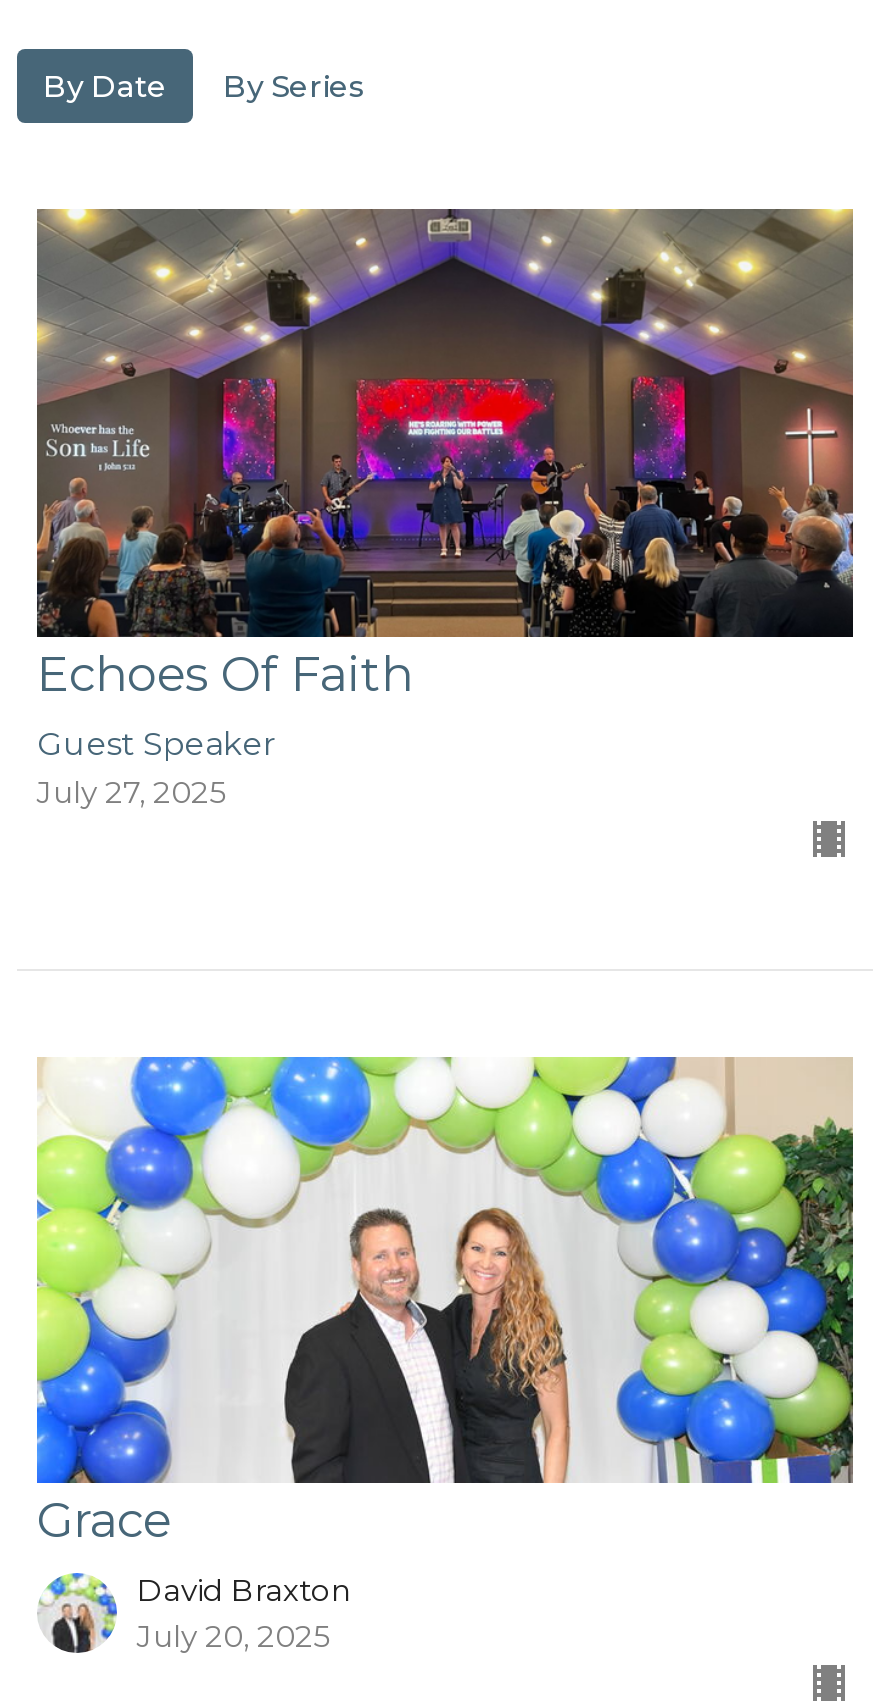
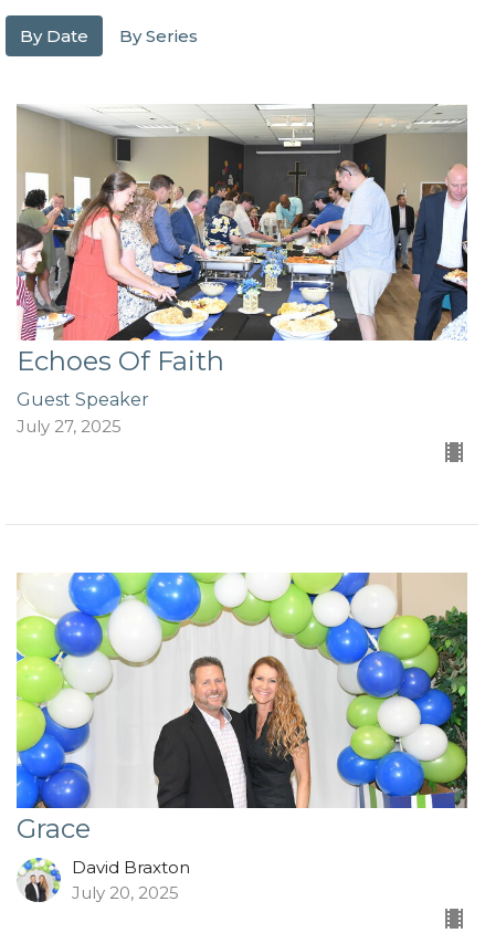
- [image]
+ [image]
